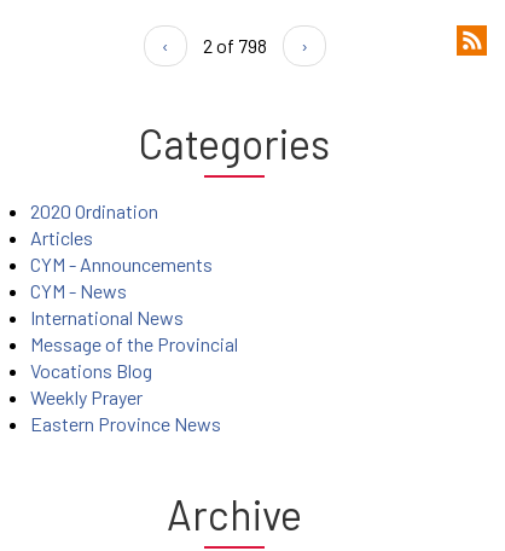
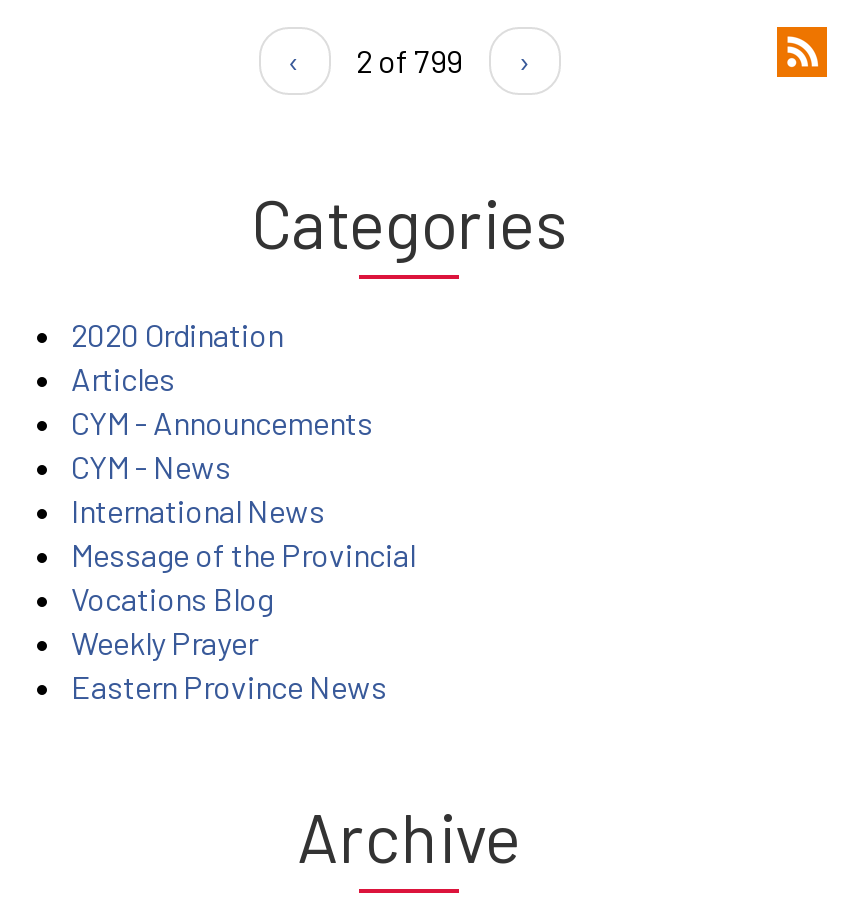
- 2 of 798
+ 2 of 799
